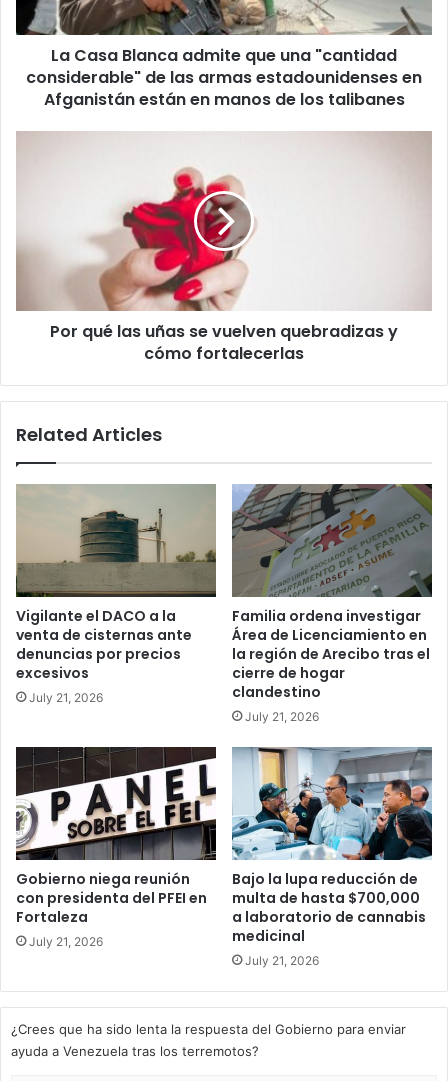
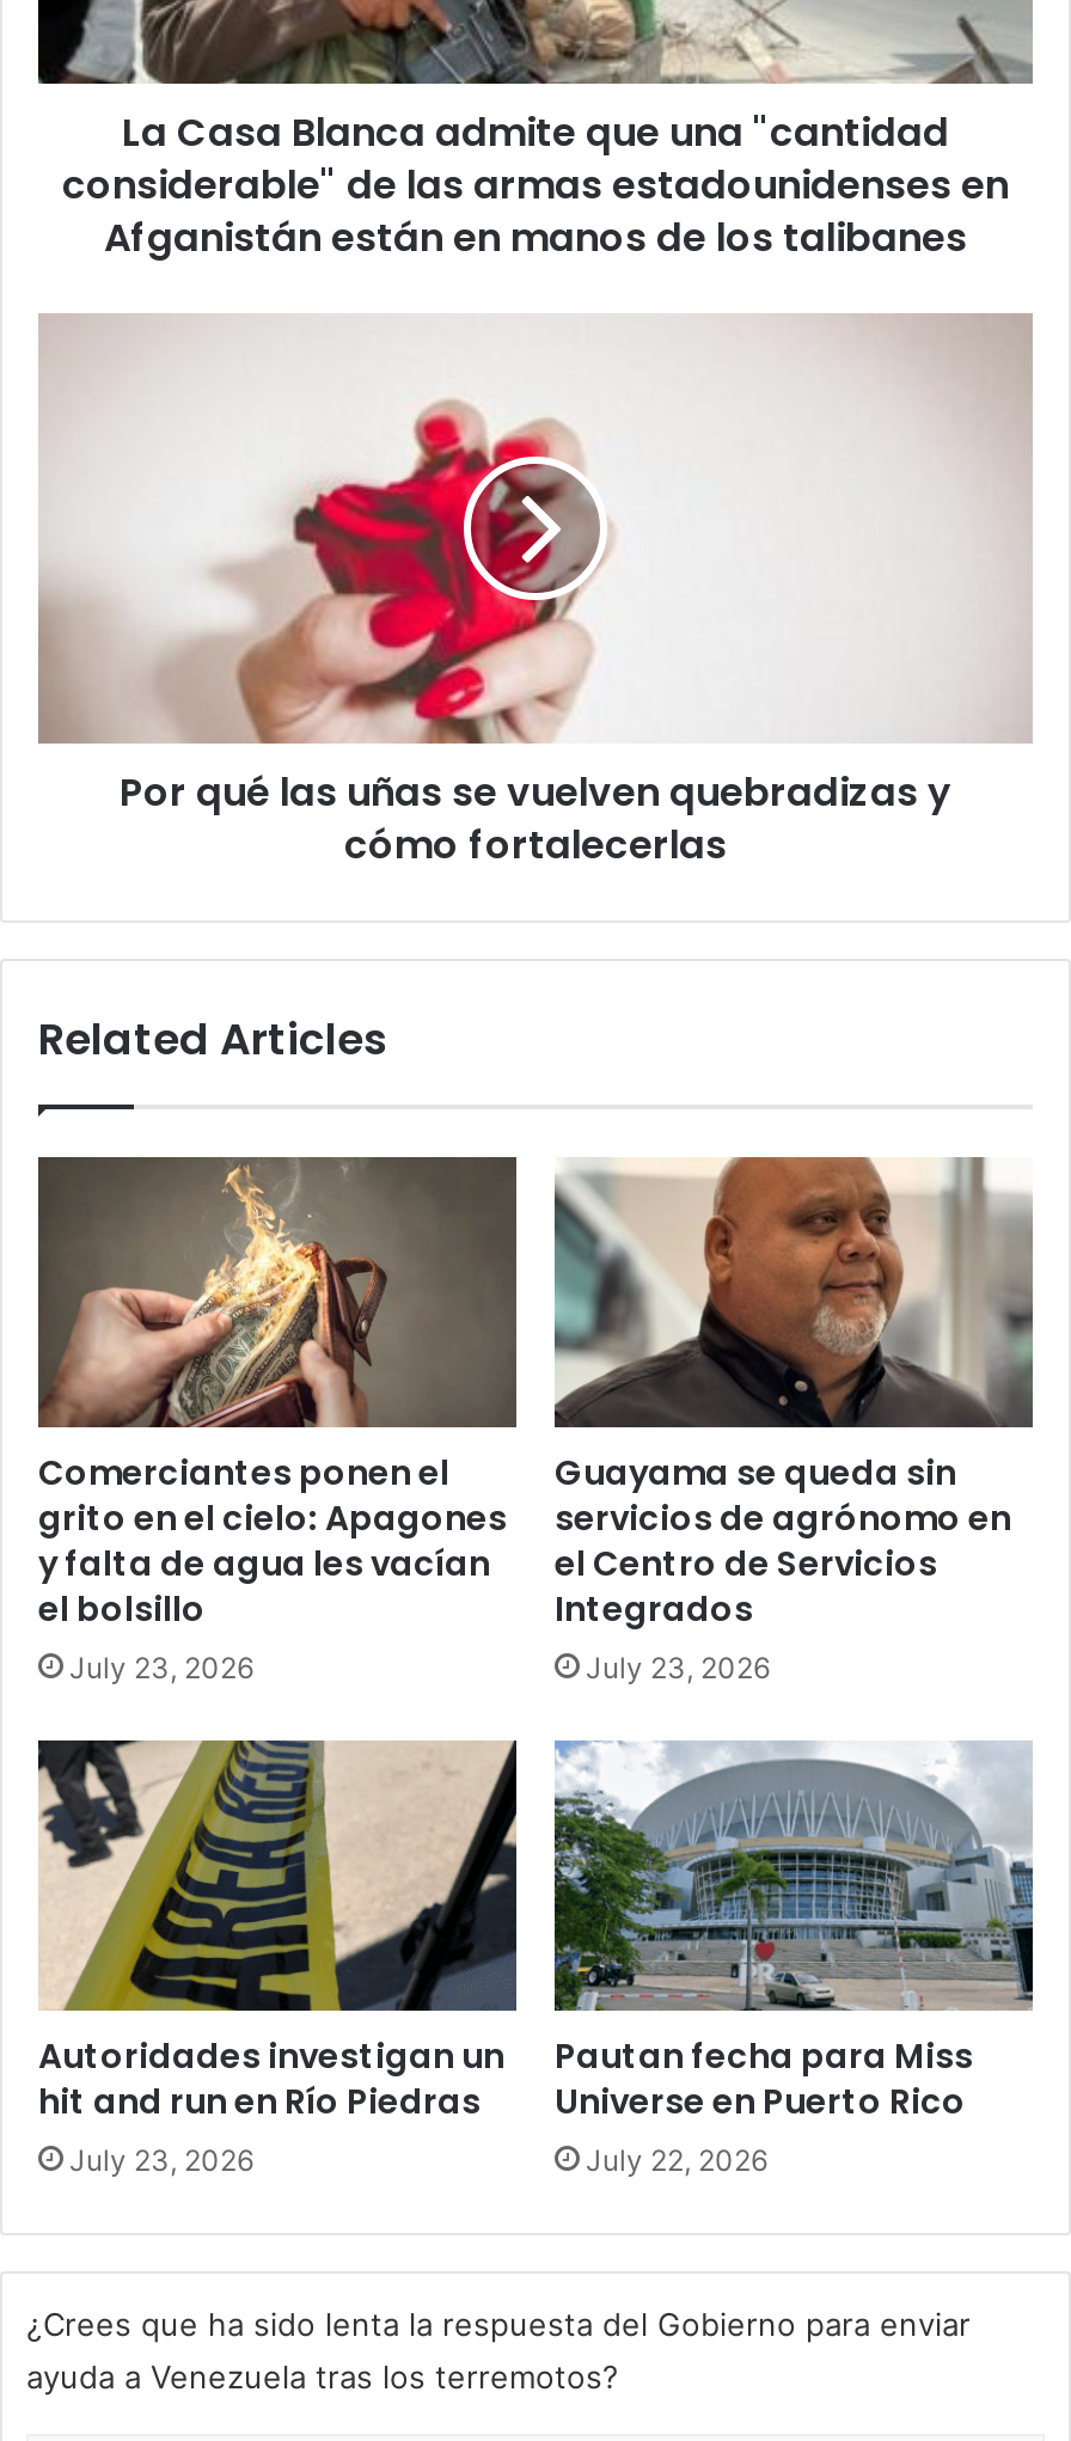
- [image]
+ [image]

- [image]
+ [image]

- Vigilante el DACO a la
- venta de cisternas ante
- denuncias por precios
- excesivos
- July 21, 2026
+ Comerciantes ponen el
+ grito en el cielo: Apagones
+ y falta de agua les vacían
+ el bolsillo
+ July 23, 2026

- Familia ordena investigar
- Área de Licenciamiento en
- la región de Arecibo tras el
- cierre de hogar
- clandestino
- July 21, 2026
+ Guayama se queda sin
+ servicios de agrónomo en
+ el Centro de Servicios
+ Integrados
+ July 23, 2026

- [image]
- Gobierno niega reunión
- con presidenta del PFEI en
- Fortaleza
- July 21, 2026
+ [image]
+ Autoridades investigan un
+ hit and run en Río Piedras
+ July 23, 2026

- [image]
+ [image]

- Bajo la lupa reducción de
- multa de hasta $700,000
- a laboratorio de cannabis
- medicinal
- July 21, 2026
+ Pautan fecha para Miss
+ Universe en Puerto Rico
+ July 22, 2026
